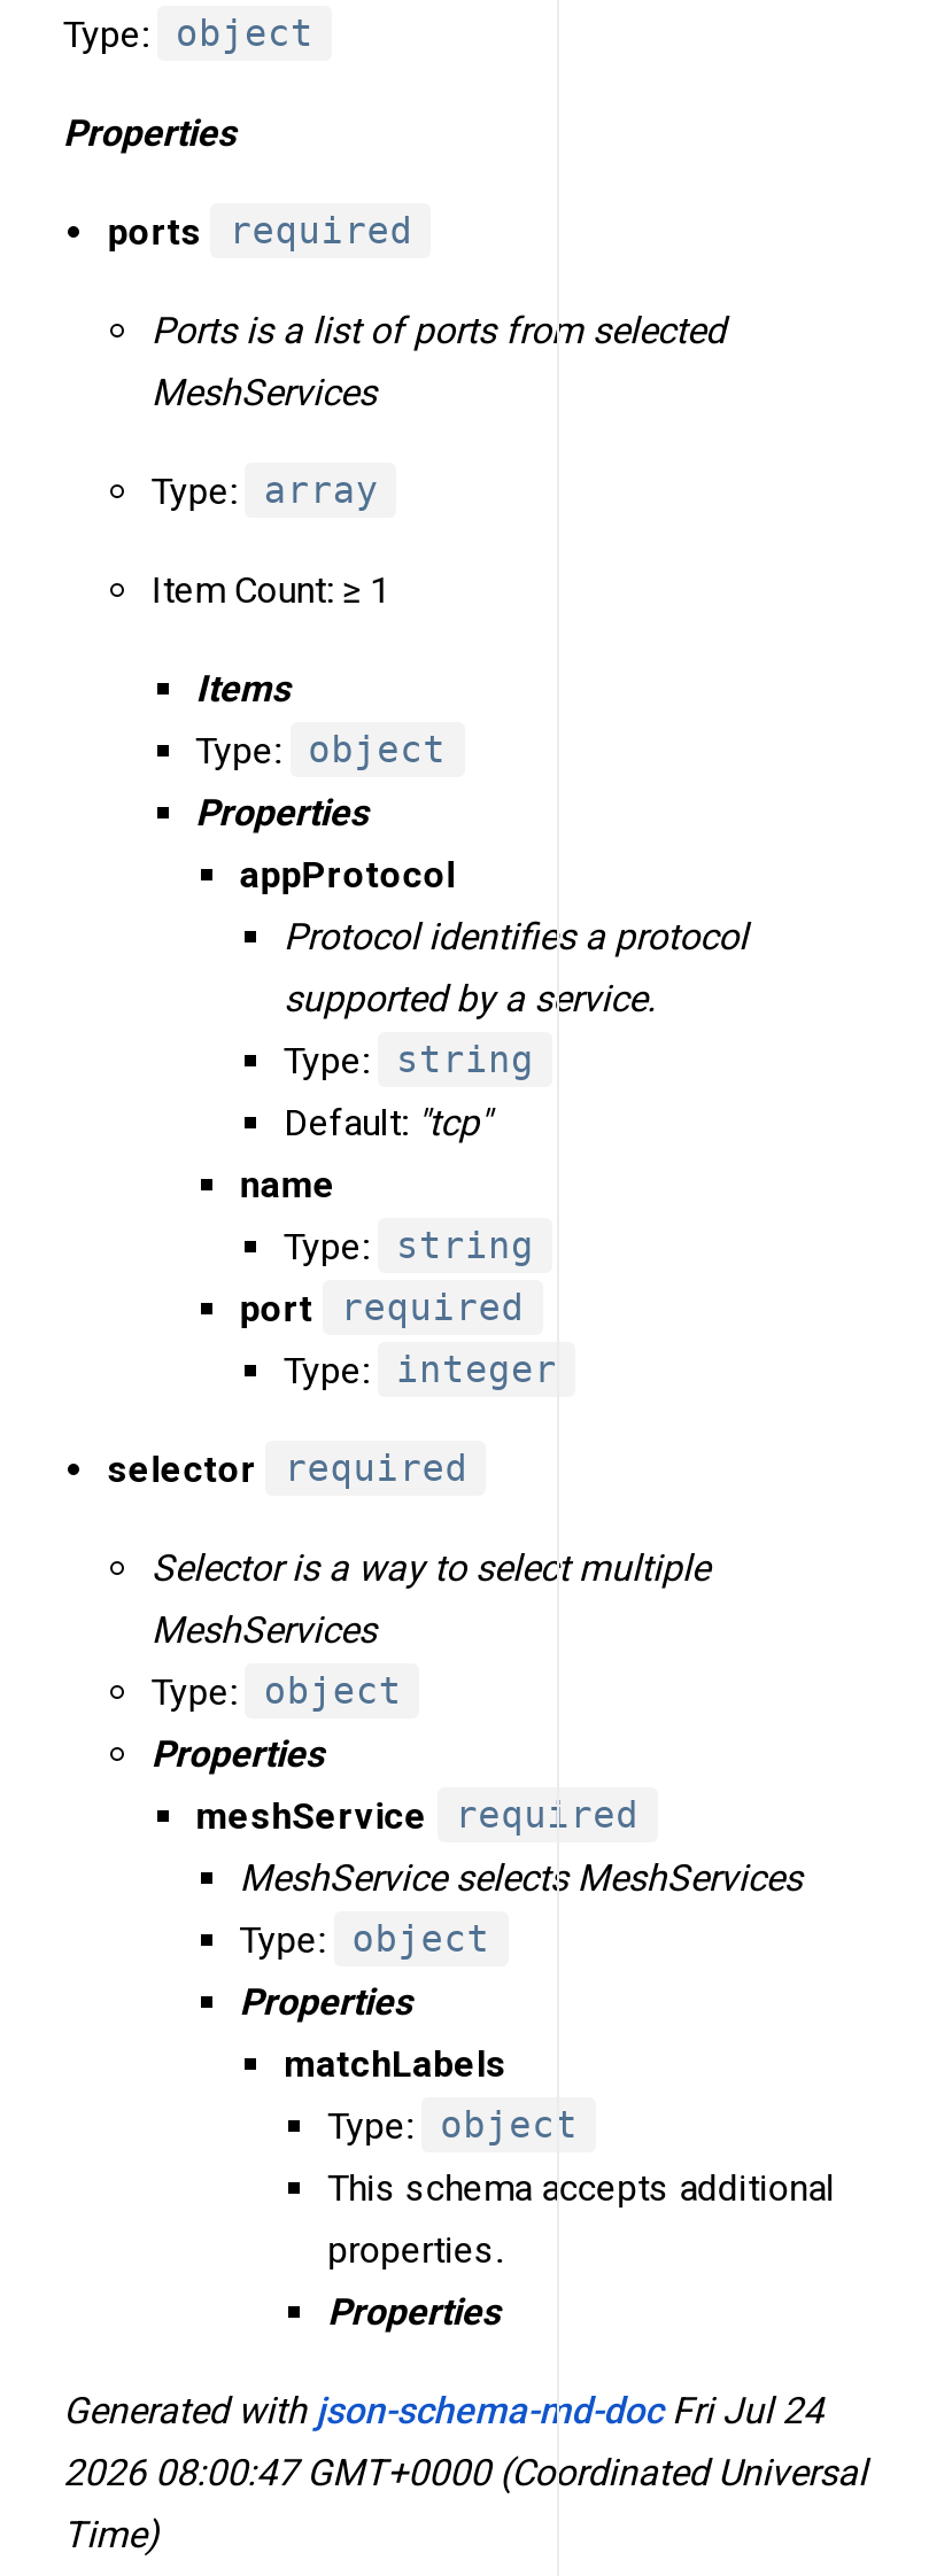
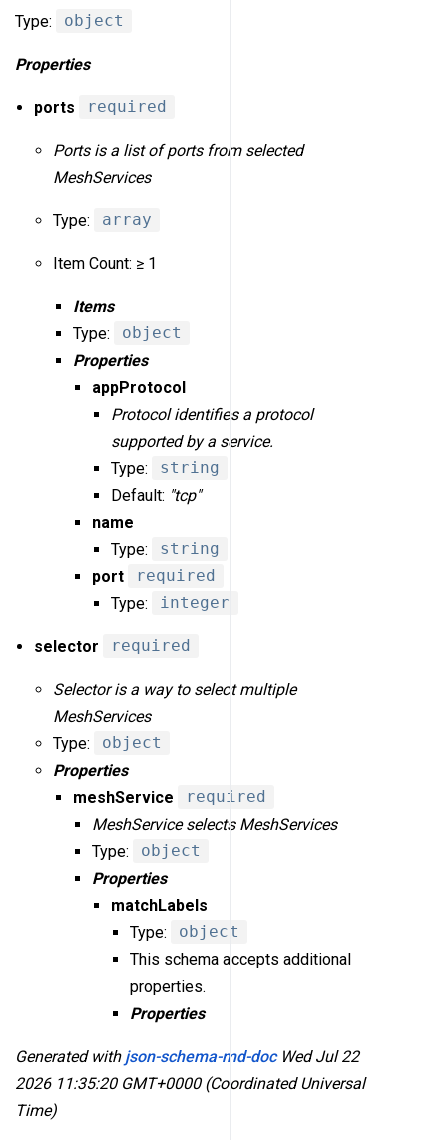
- Generated with json-schema-md-doc Fri Jul 24
+ Generated with json-schema-md-doc Wed Jul 22

- 2026 08:00:47 GMT+0000 (Coordinated Universal
+ 2026 11:35:20 GMT+0000 (Coordinated Universal
